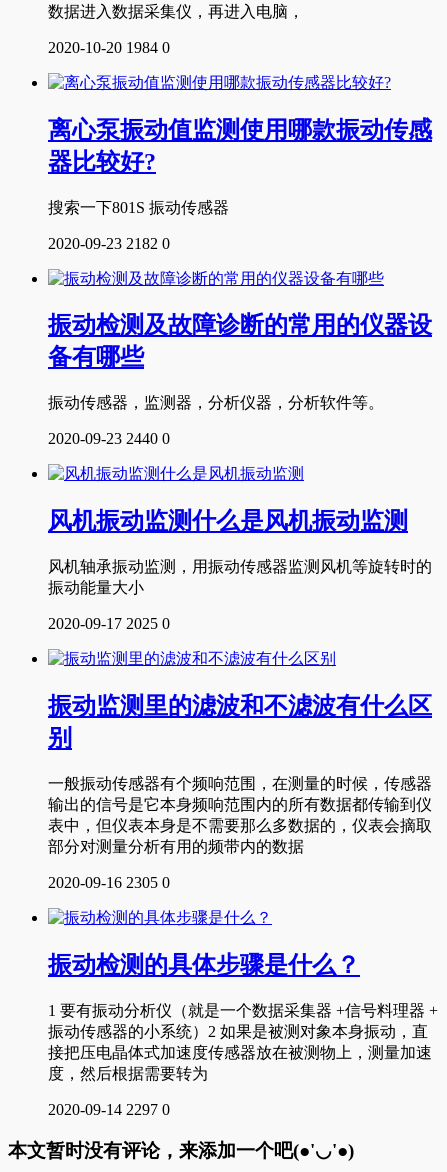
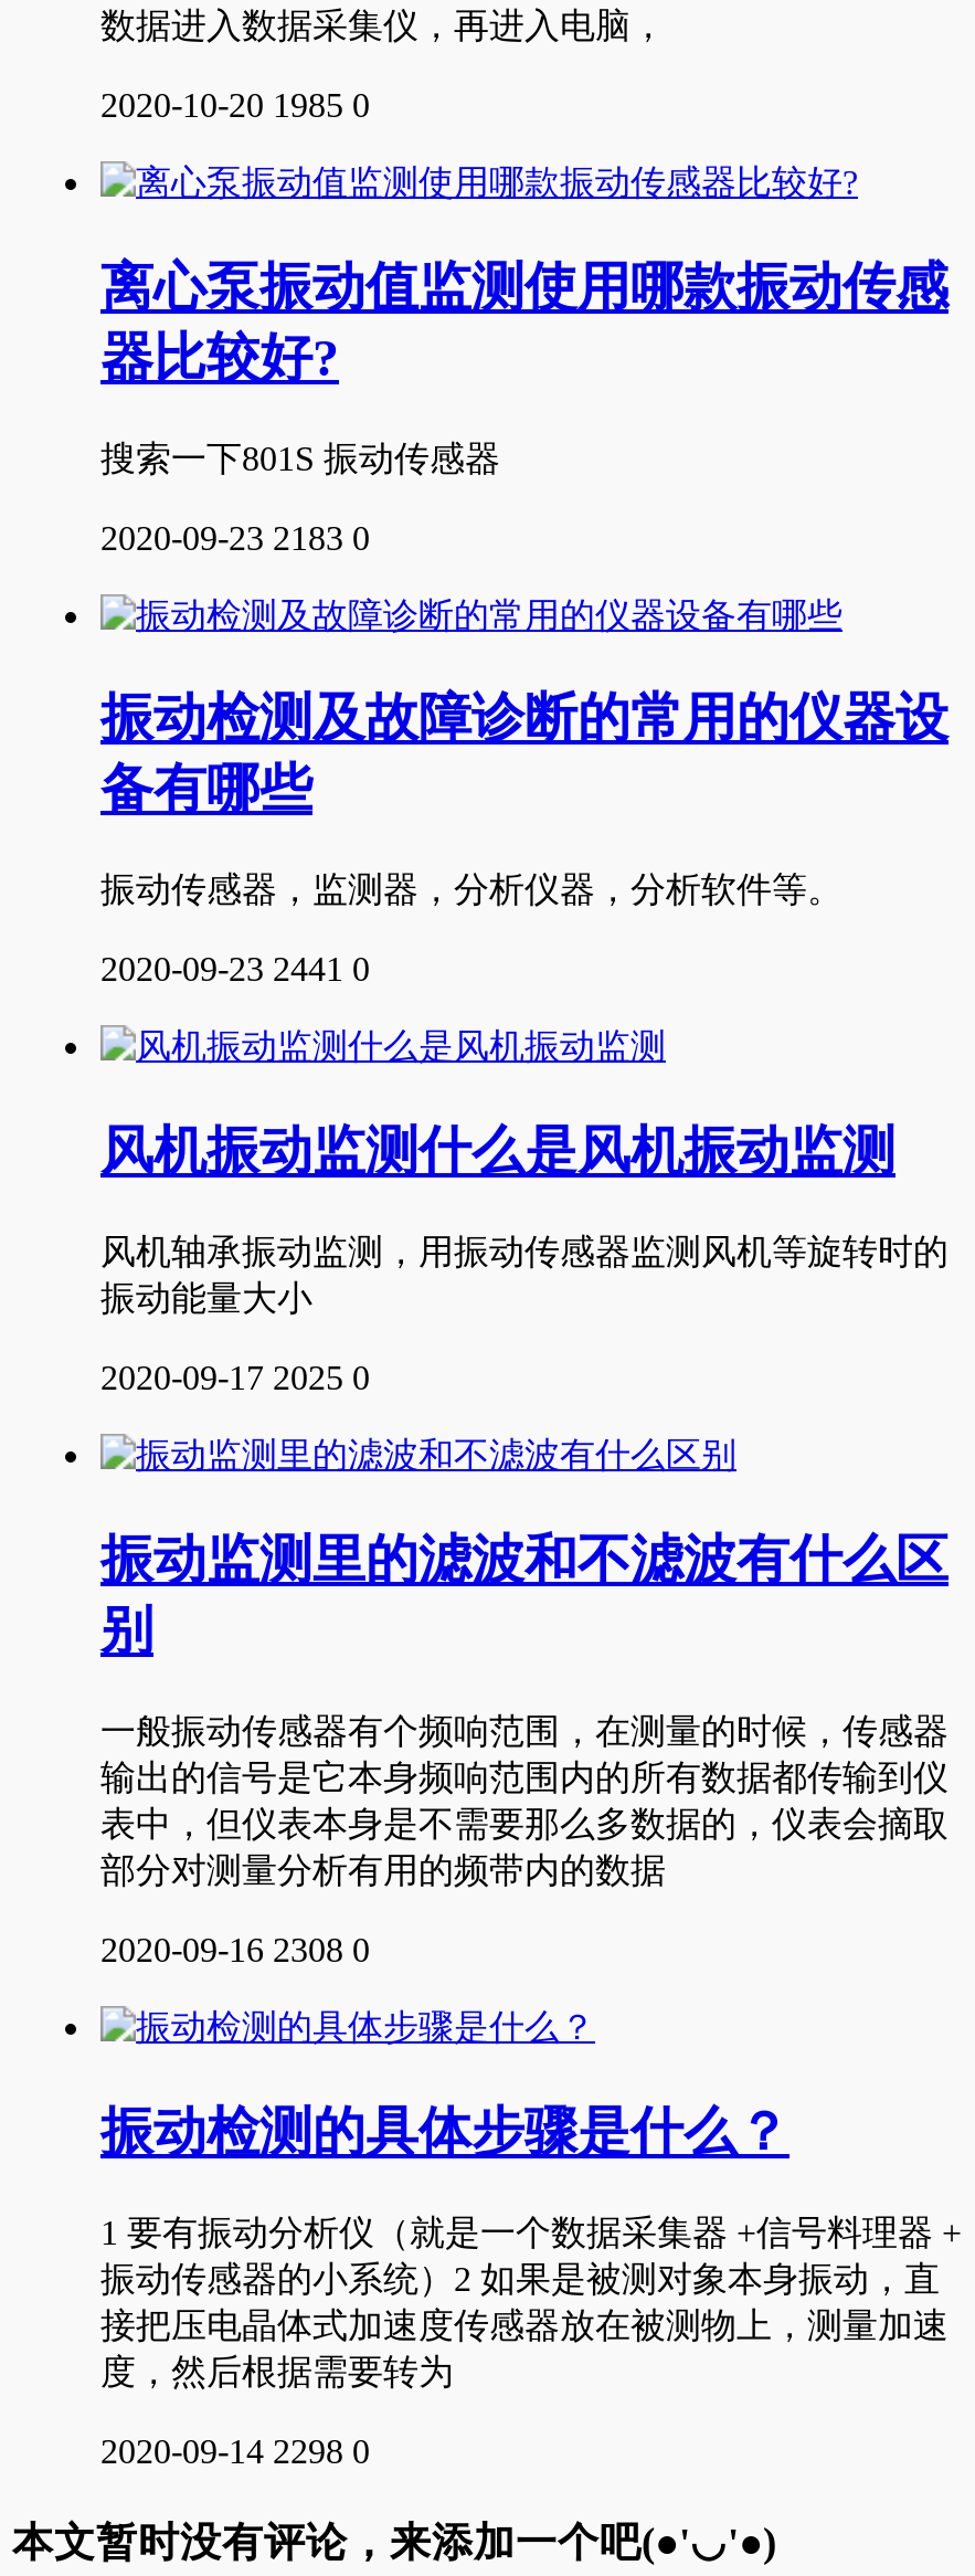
- 2020-10-20 1984 0
+ 2020-10-20 1985 0

- 2020-09-23 2182 0
+ 2020-09-23 2183 0

- 2020-09-23 2440 0
+ 2020-09-23 2441 0

- 2020-09-16 2305 0
+ 2020-09-16 2308 0

- 2020-09-14 2297 0
+ 2020-09-14 2298 0
